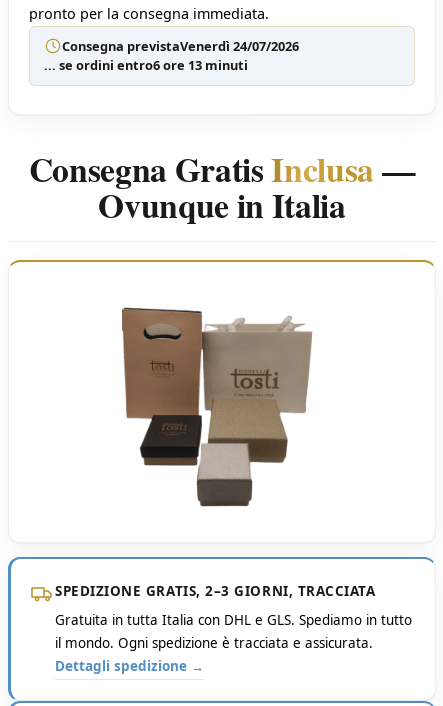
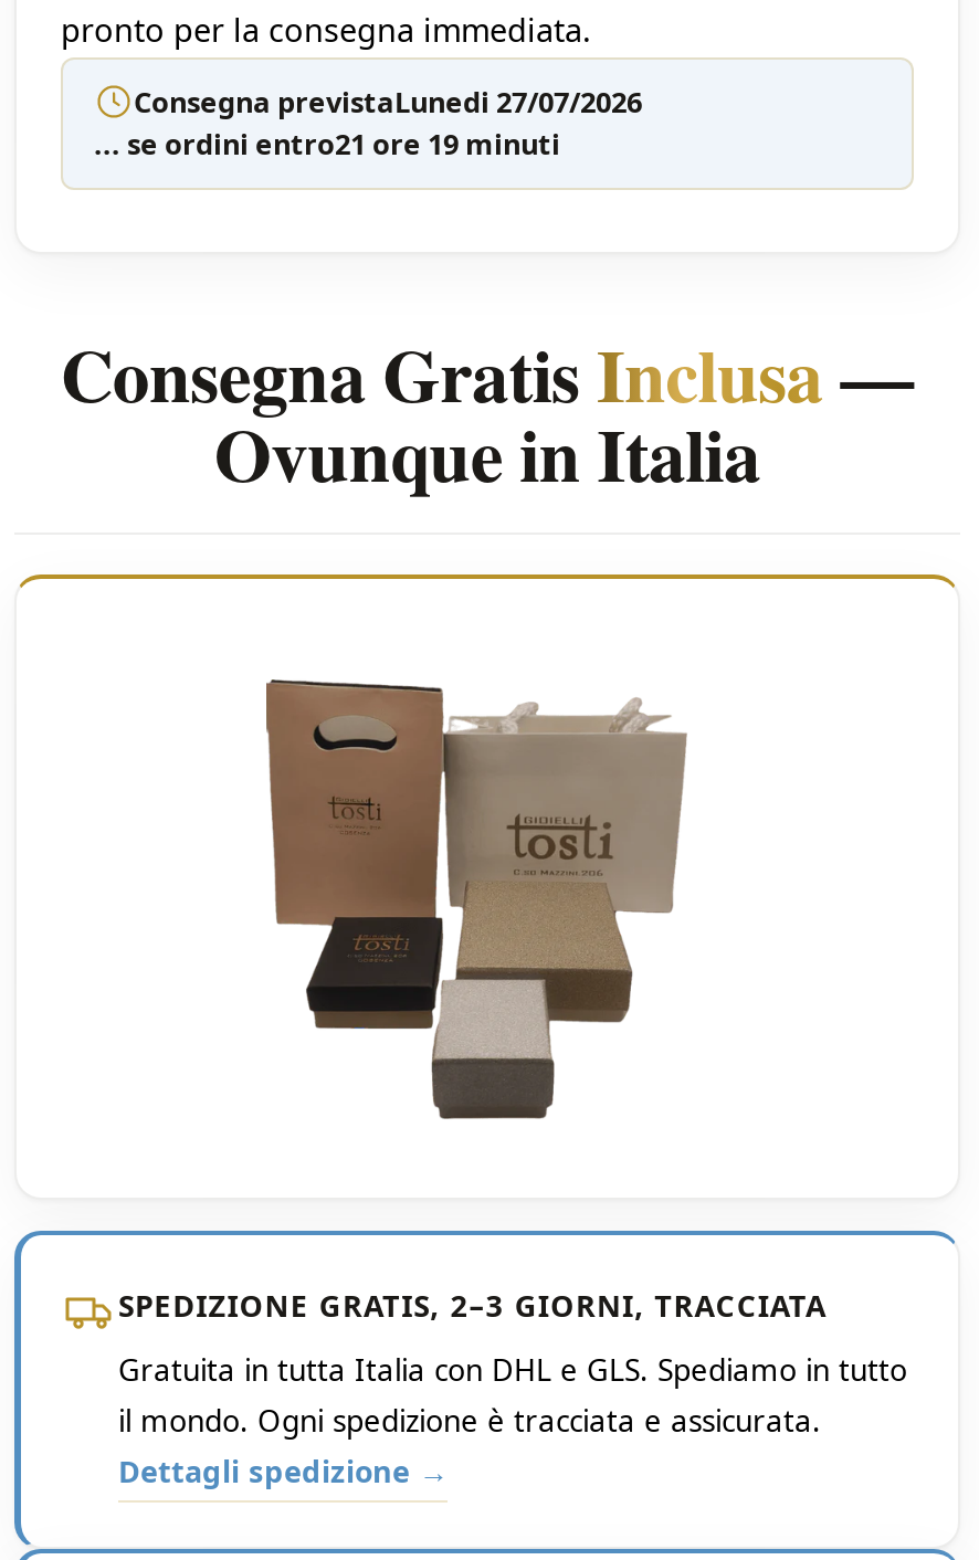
- Consegna previstaVenerdì 24/07/2026
+ Consegna previstaLunedi 27/07/2026

- ... se ordini entro6 ore 13 minuti
+ ... se ordini entro21 ore 19 minuti
